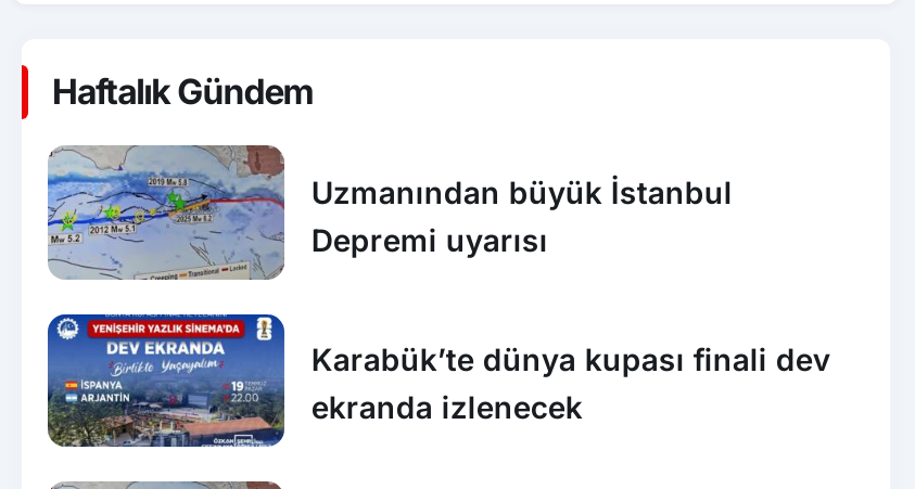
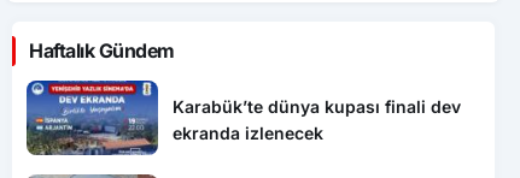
- [image]
- Uzmanından büyük İstanbul
- Depremi uyarısı
